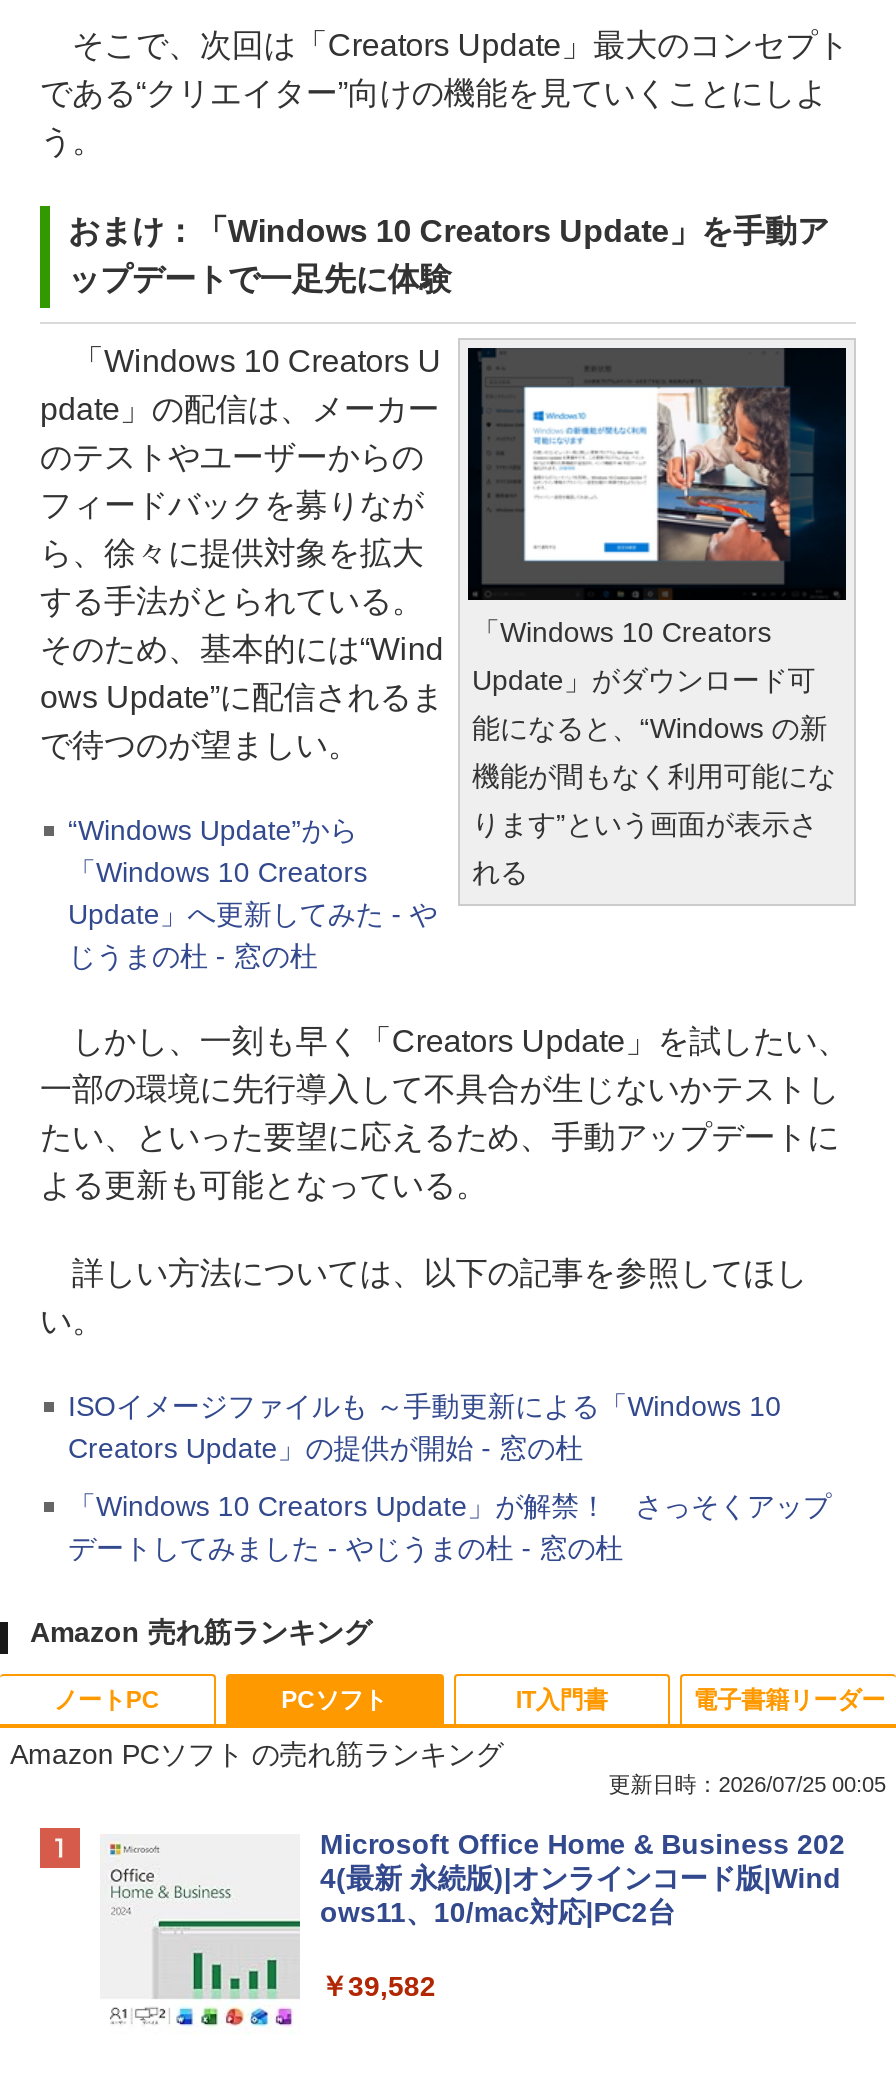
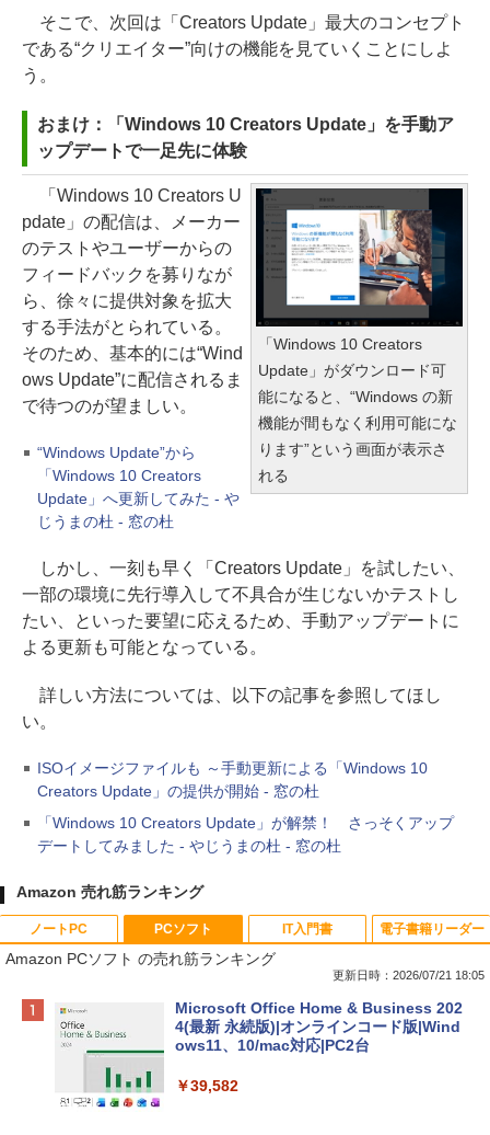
- 更新日時：2026/07/25 00:05
+ 更新日時：2026/07/21 18:05
